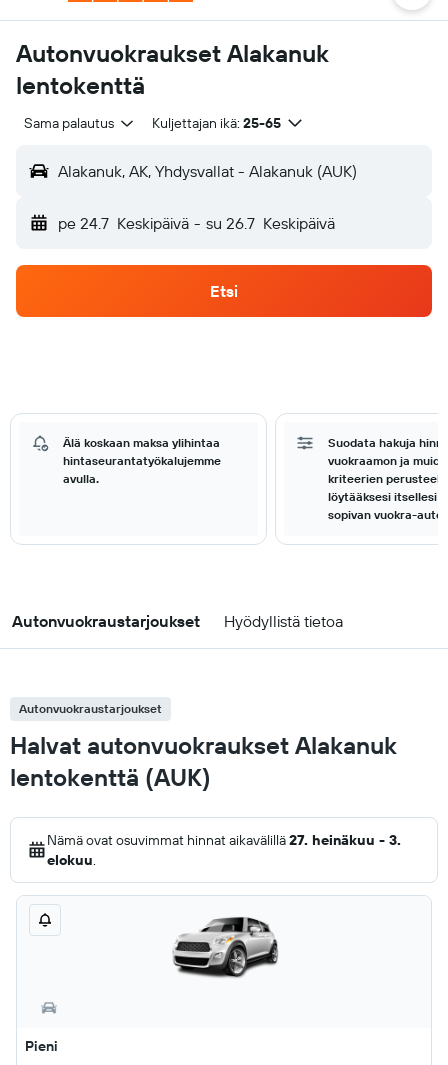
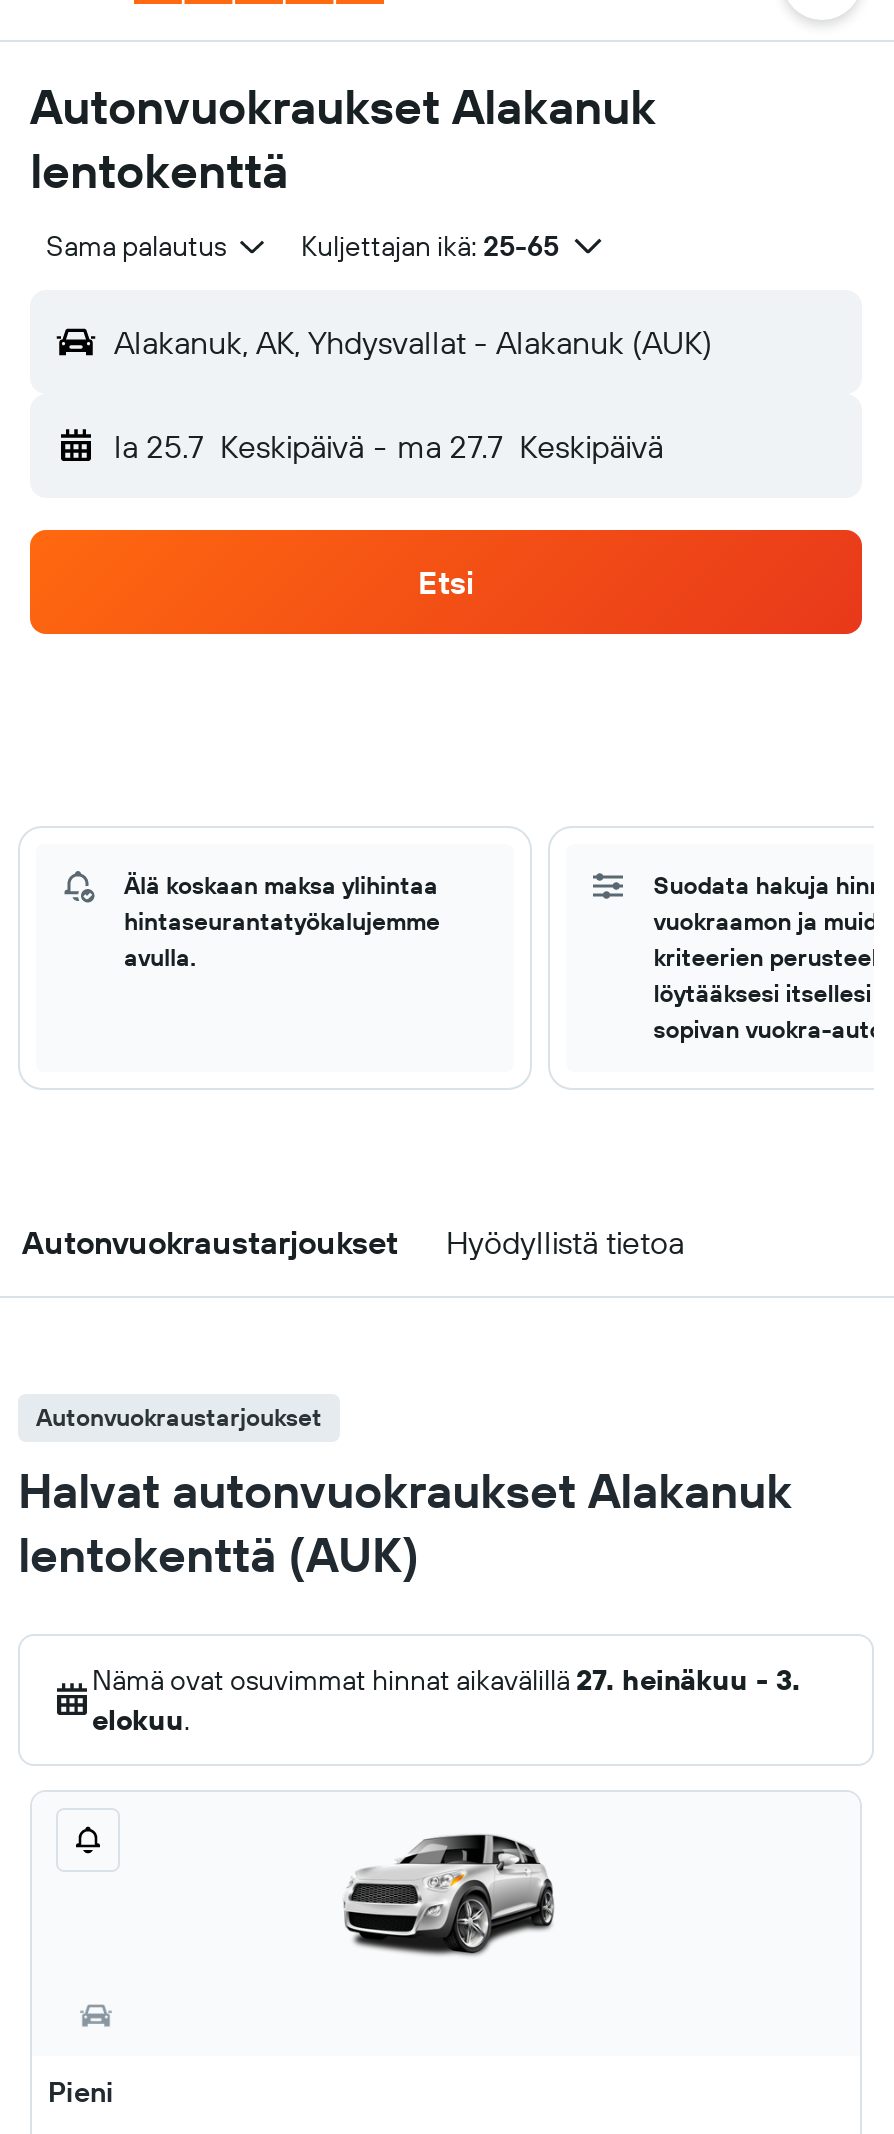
- pe 24.7 Keskipäivä - su 26.7 Keskipäivä
+ la 25.7 Keskipäivä - ma 27.7 Keskipäivä
